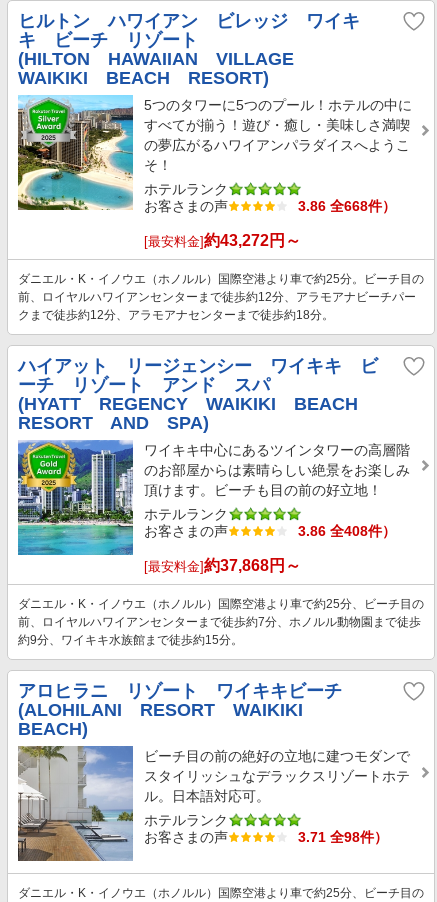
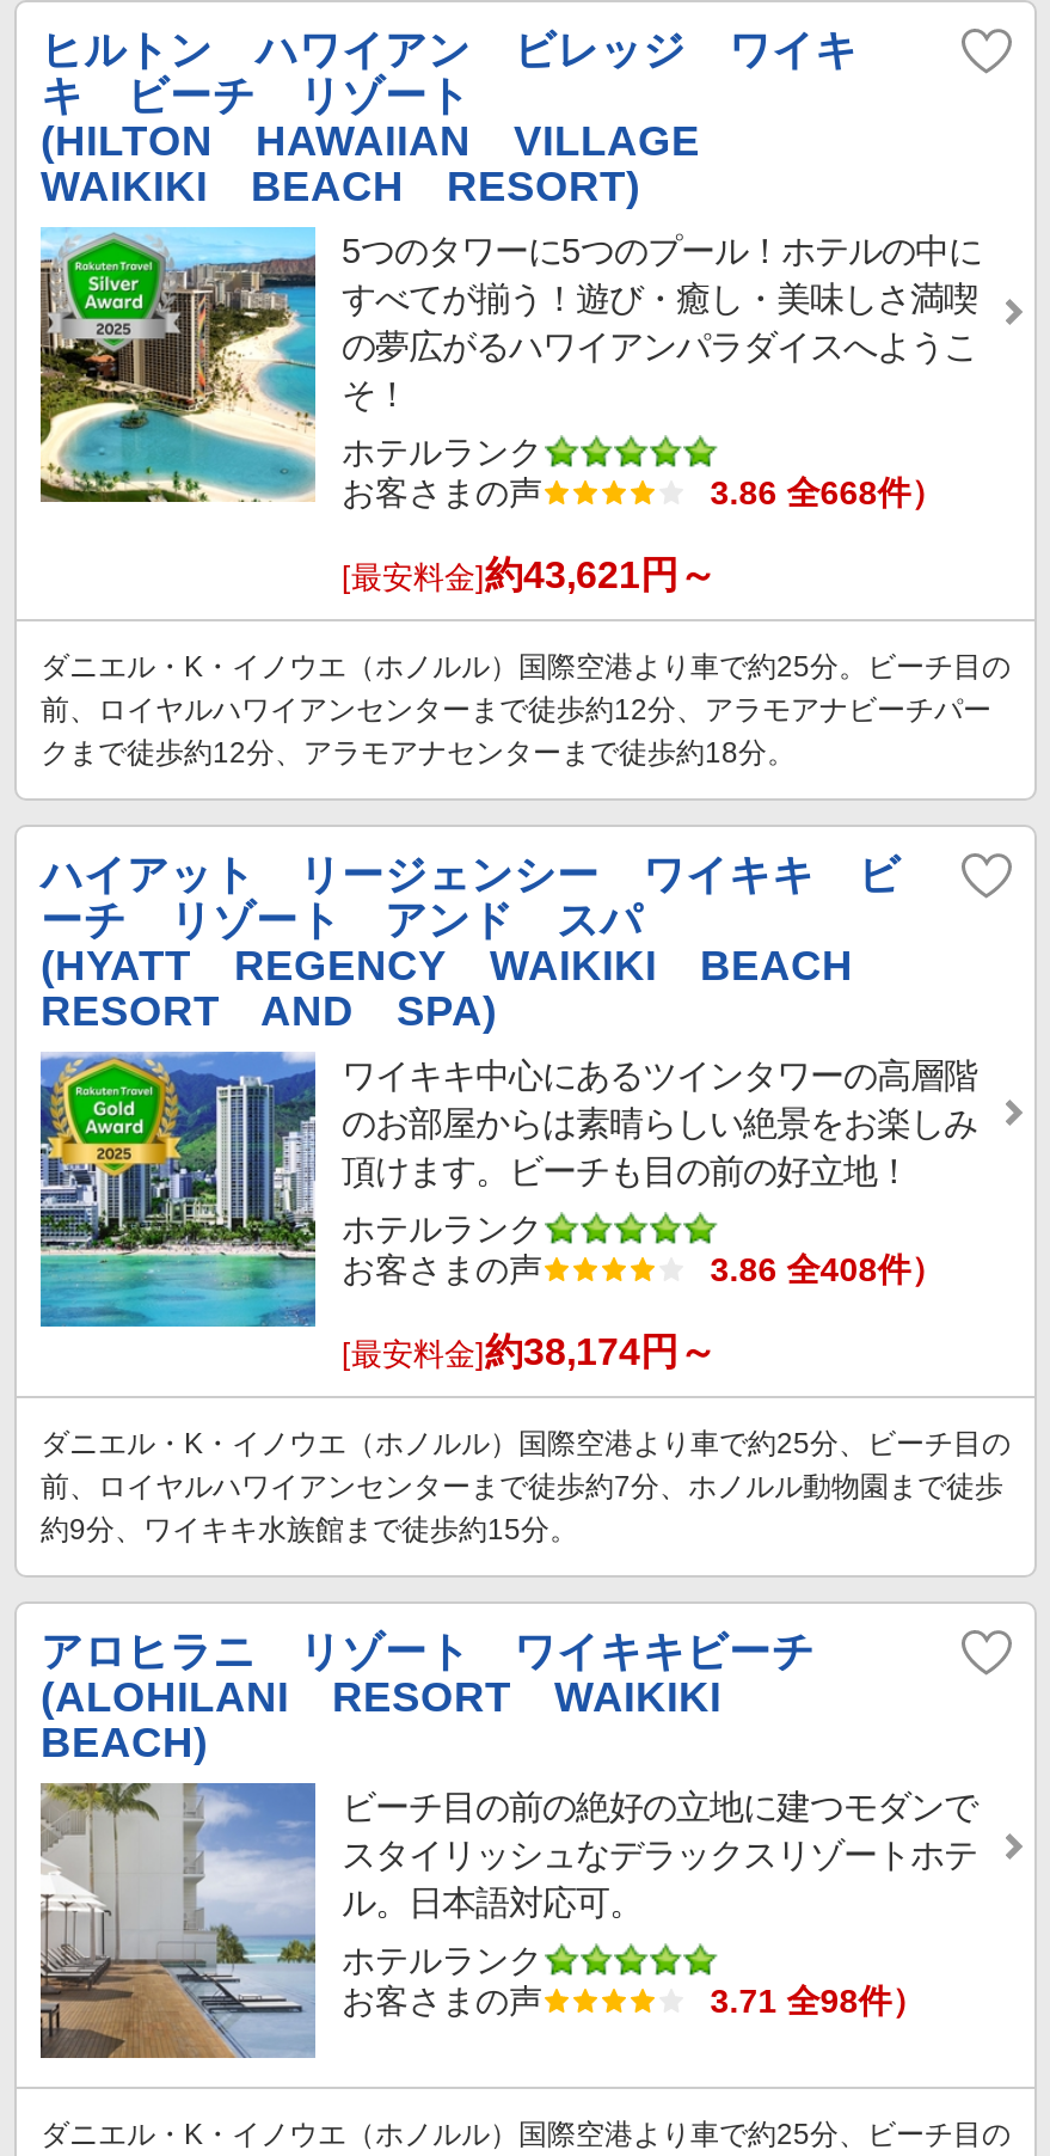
- [最安料金]約43,272円～
+ [最安料金]約43,621円～

- [最安料金]約37,868円～
+ [最安料金]約38,174円～
